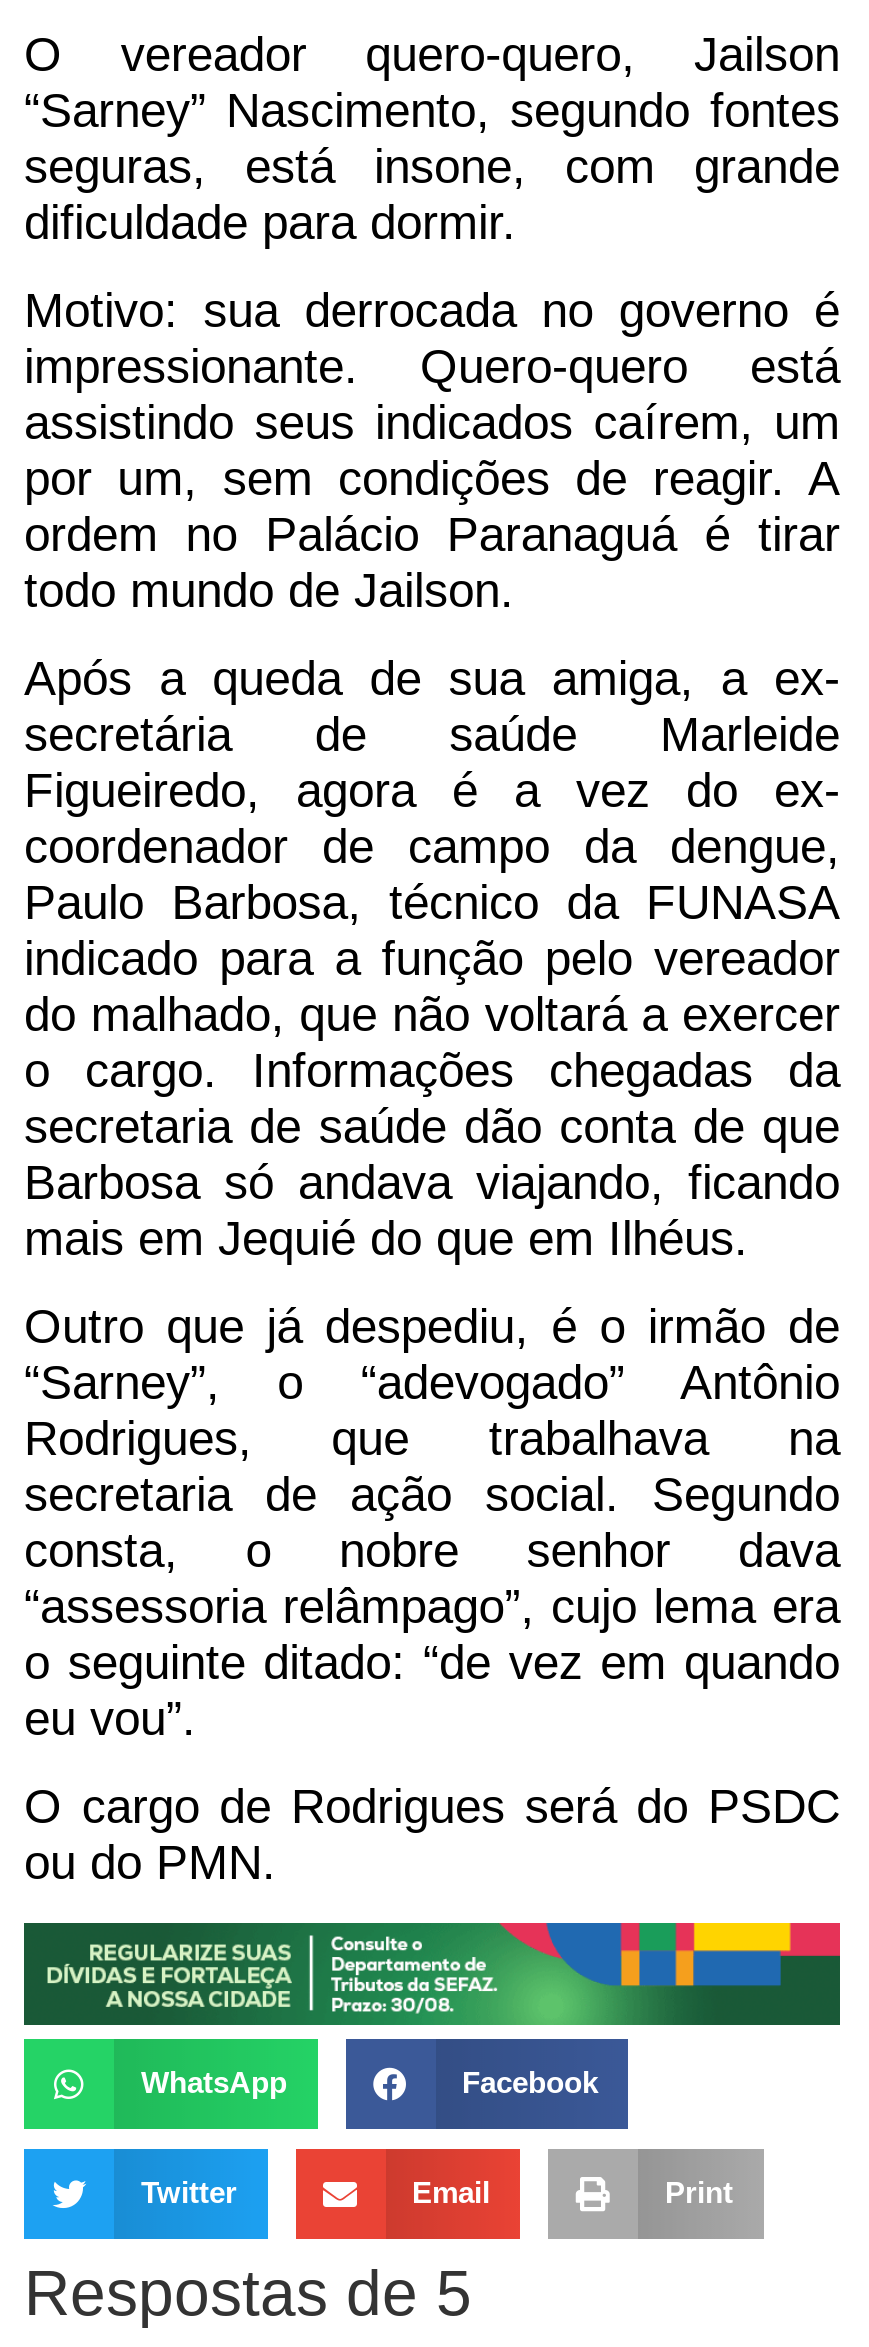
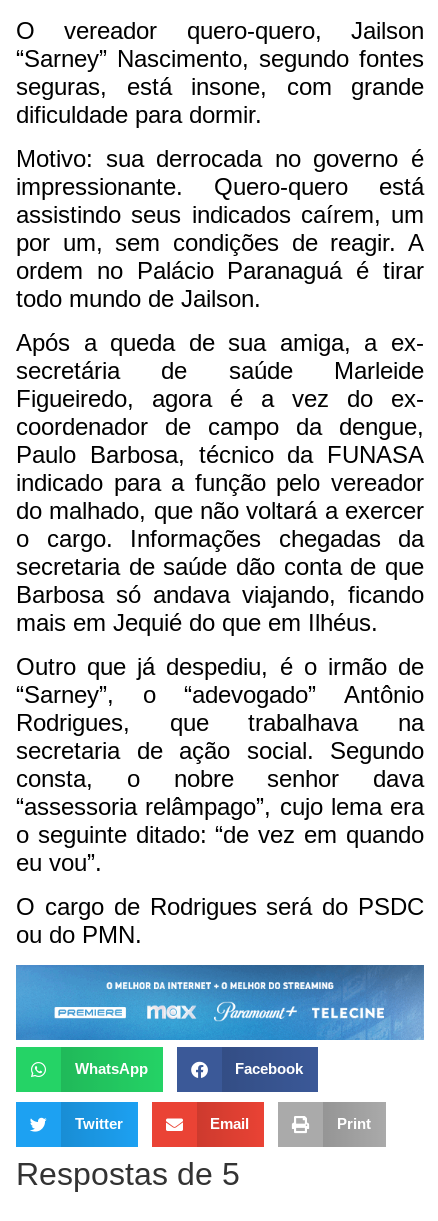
- [image]
+ [image]
